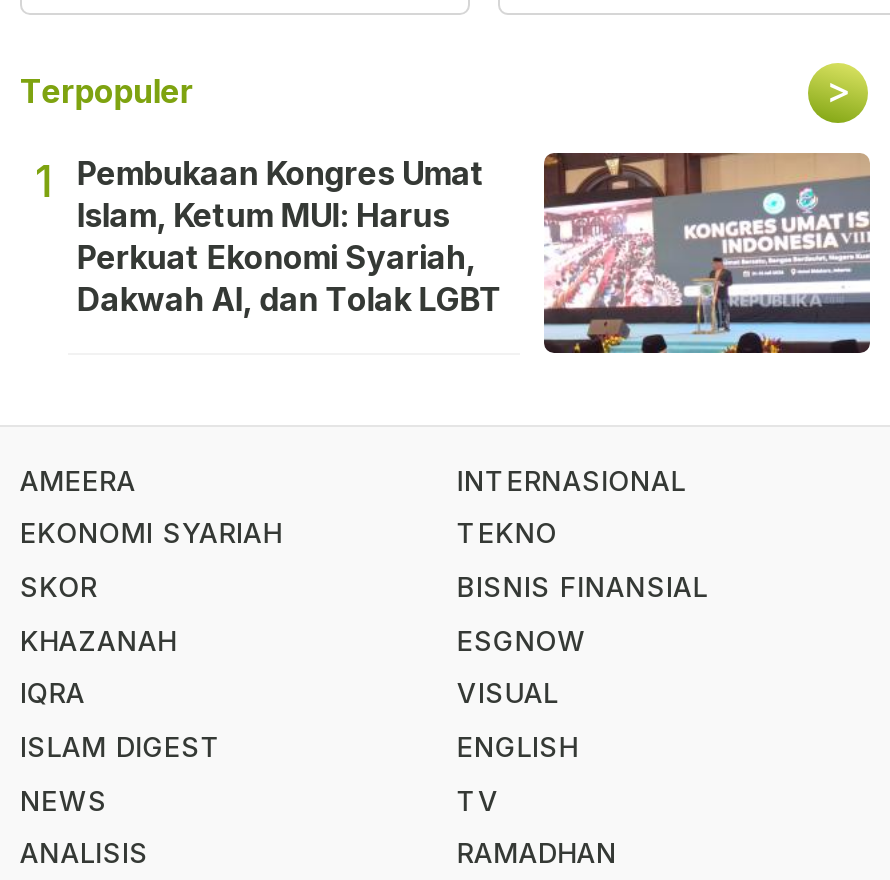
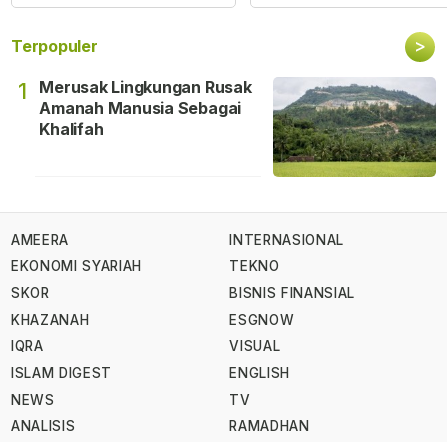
- [image]
- Pembukaan Kongres Umat
- Islam, Ketum MUI: Harus
- Perkuat Ekonomi Syariah,
- Dakwah AI, dan Tolak LGBT
+ [image]
+ Merusak Lingkungan Rusak
+ Amanah Manusia Sebagai
+ Khalifah
